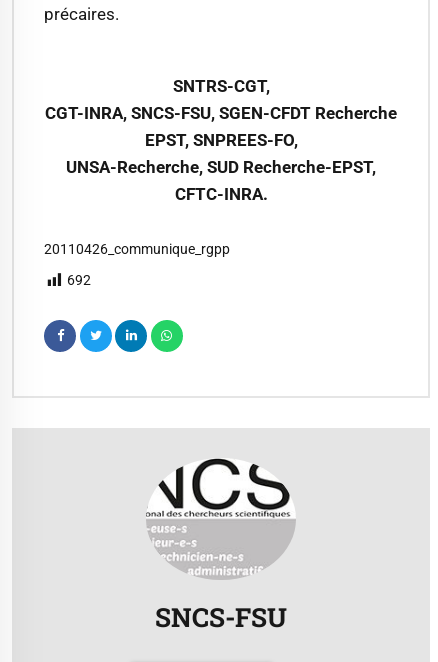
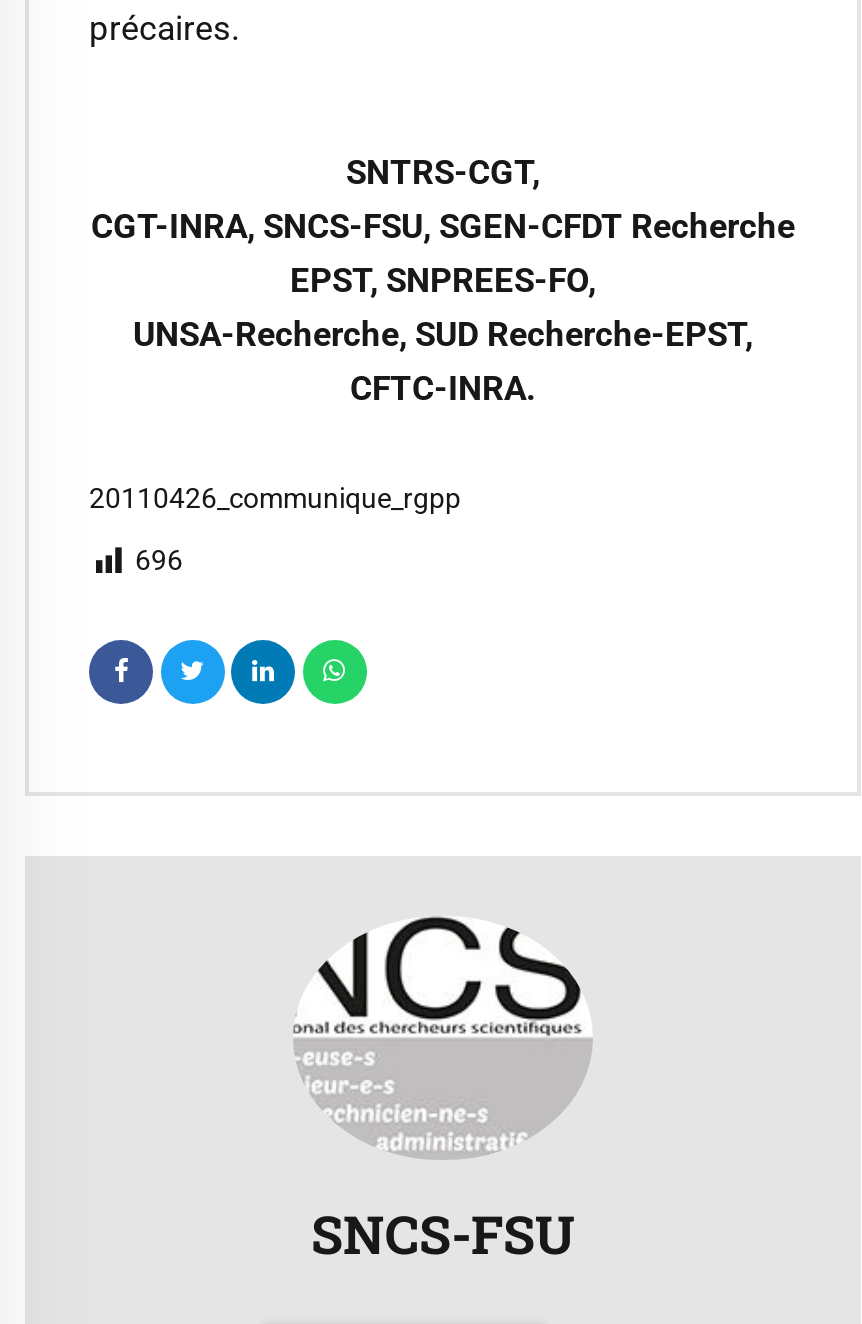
- 692
+ 696
